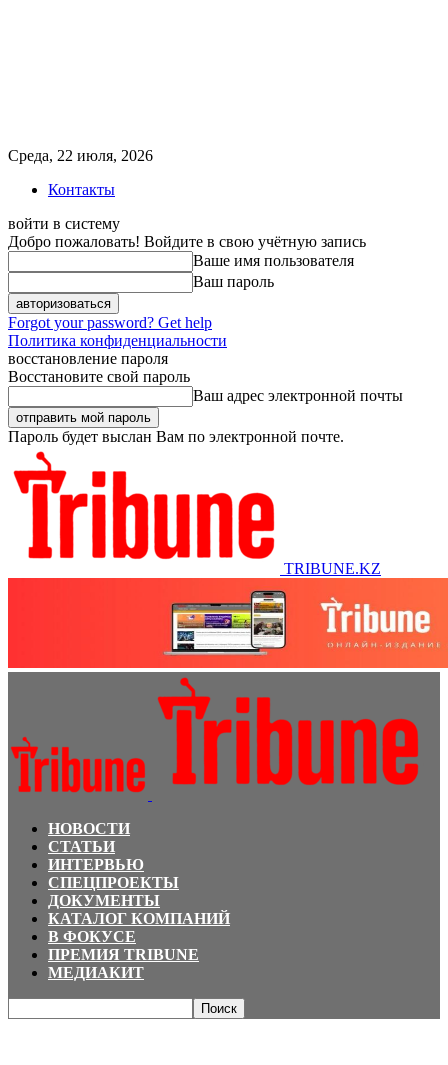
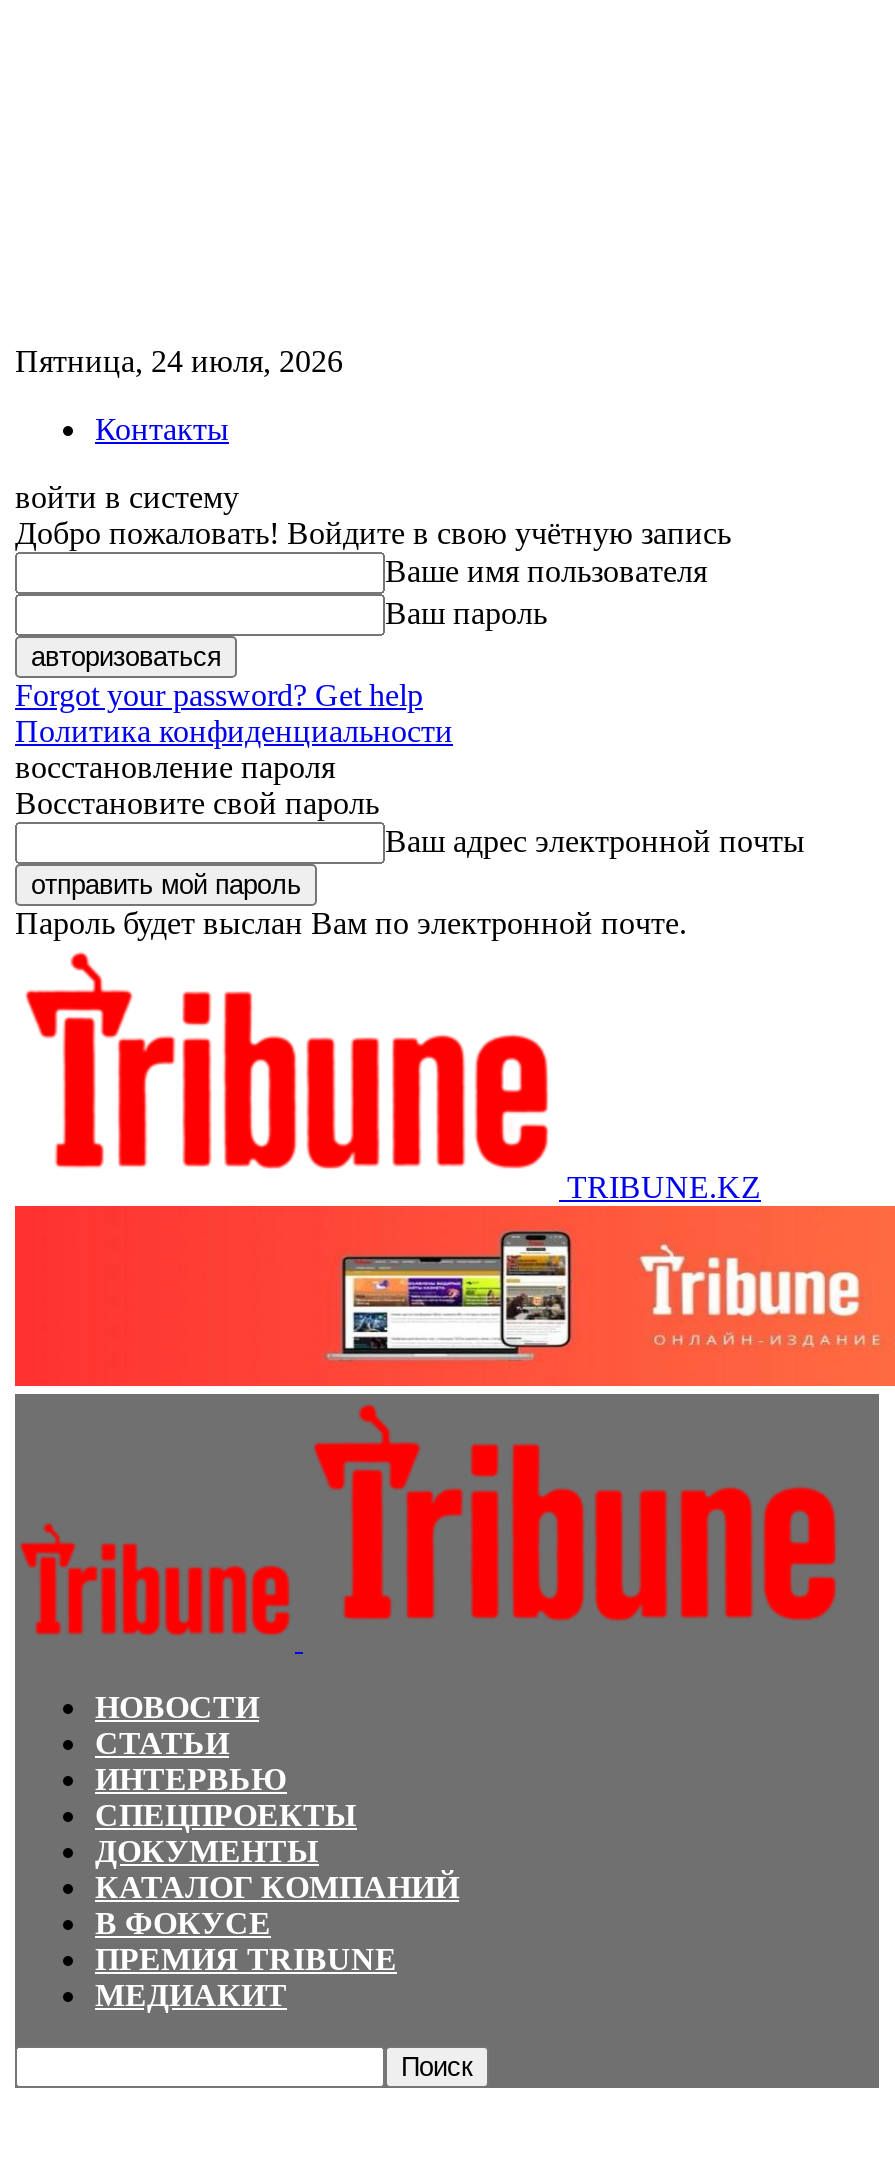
- Среда, 22 июля, 2026
+ Пятница, 24 июля, 2026
